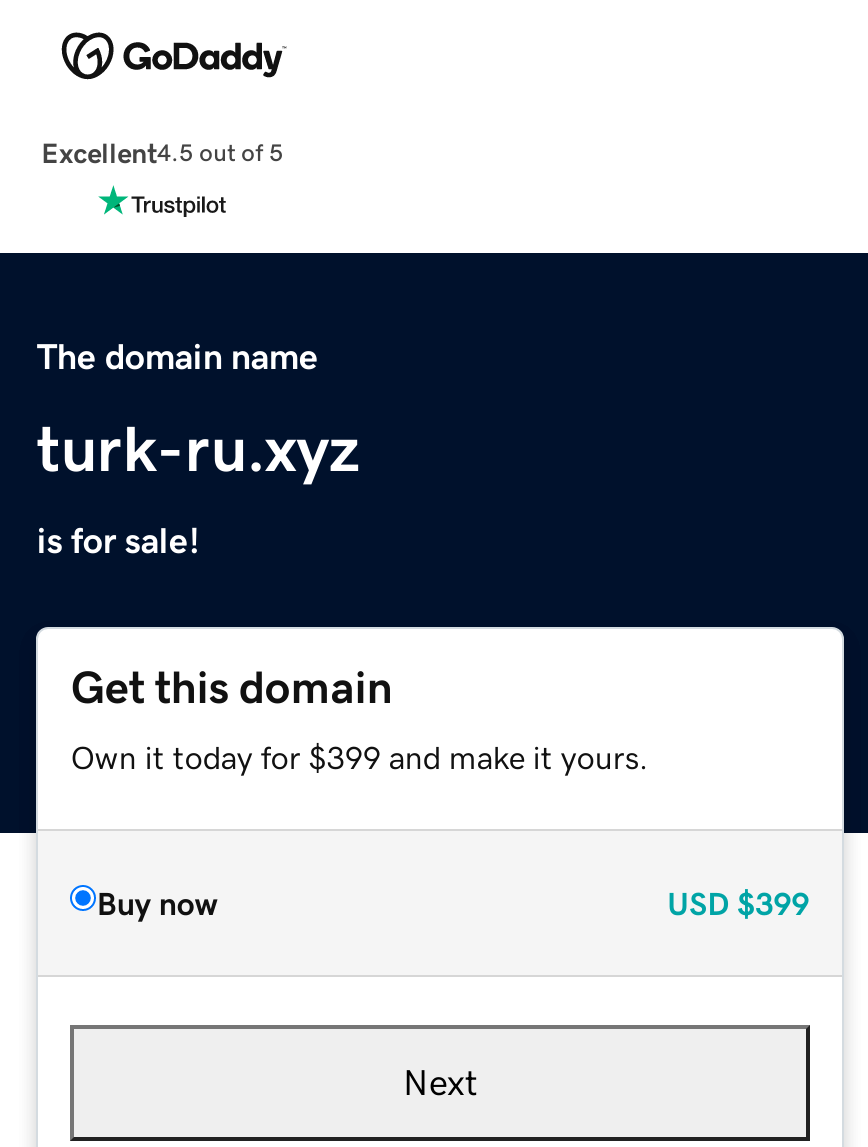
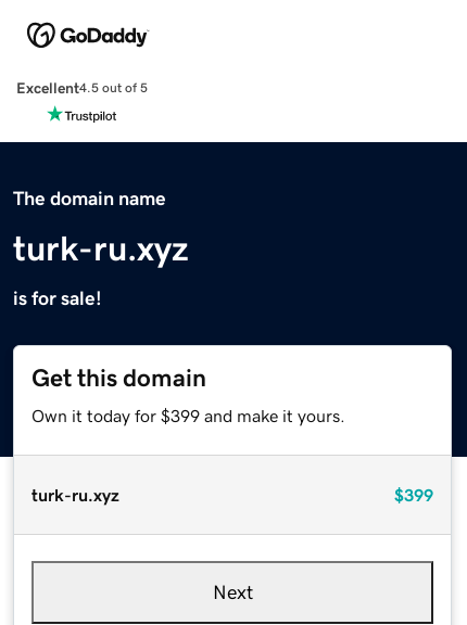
- Buy now
- USD $399
+ turk-ru.xyz
+ $399
